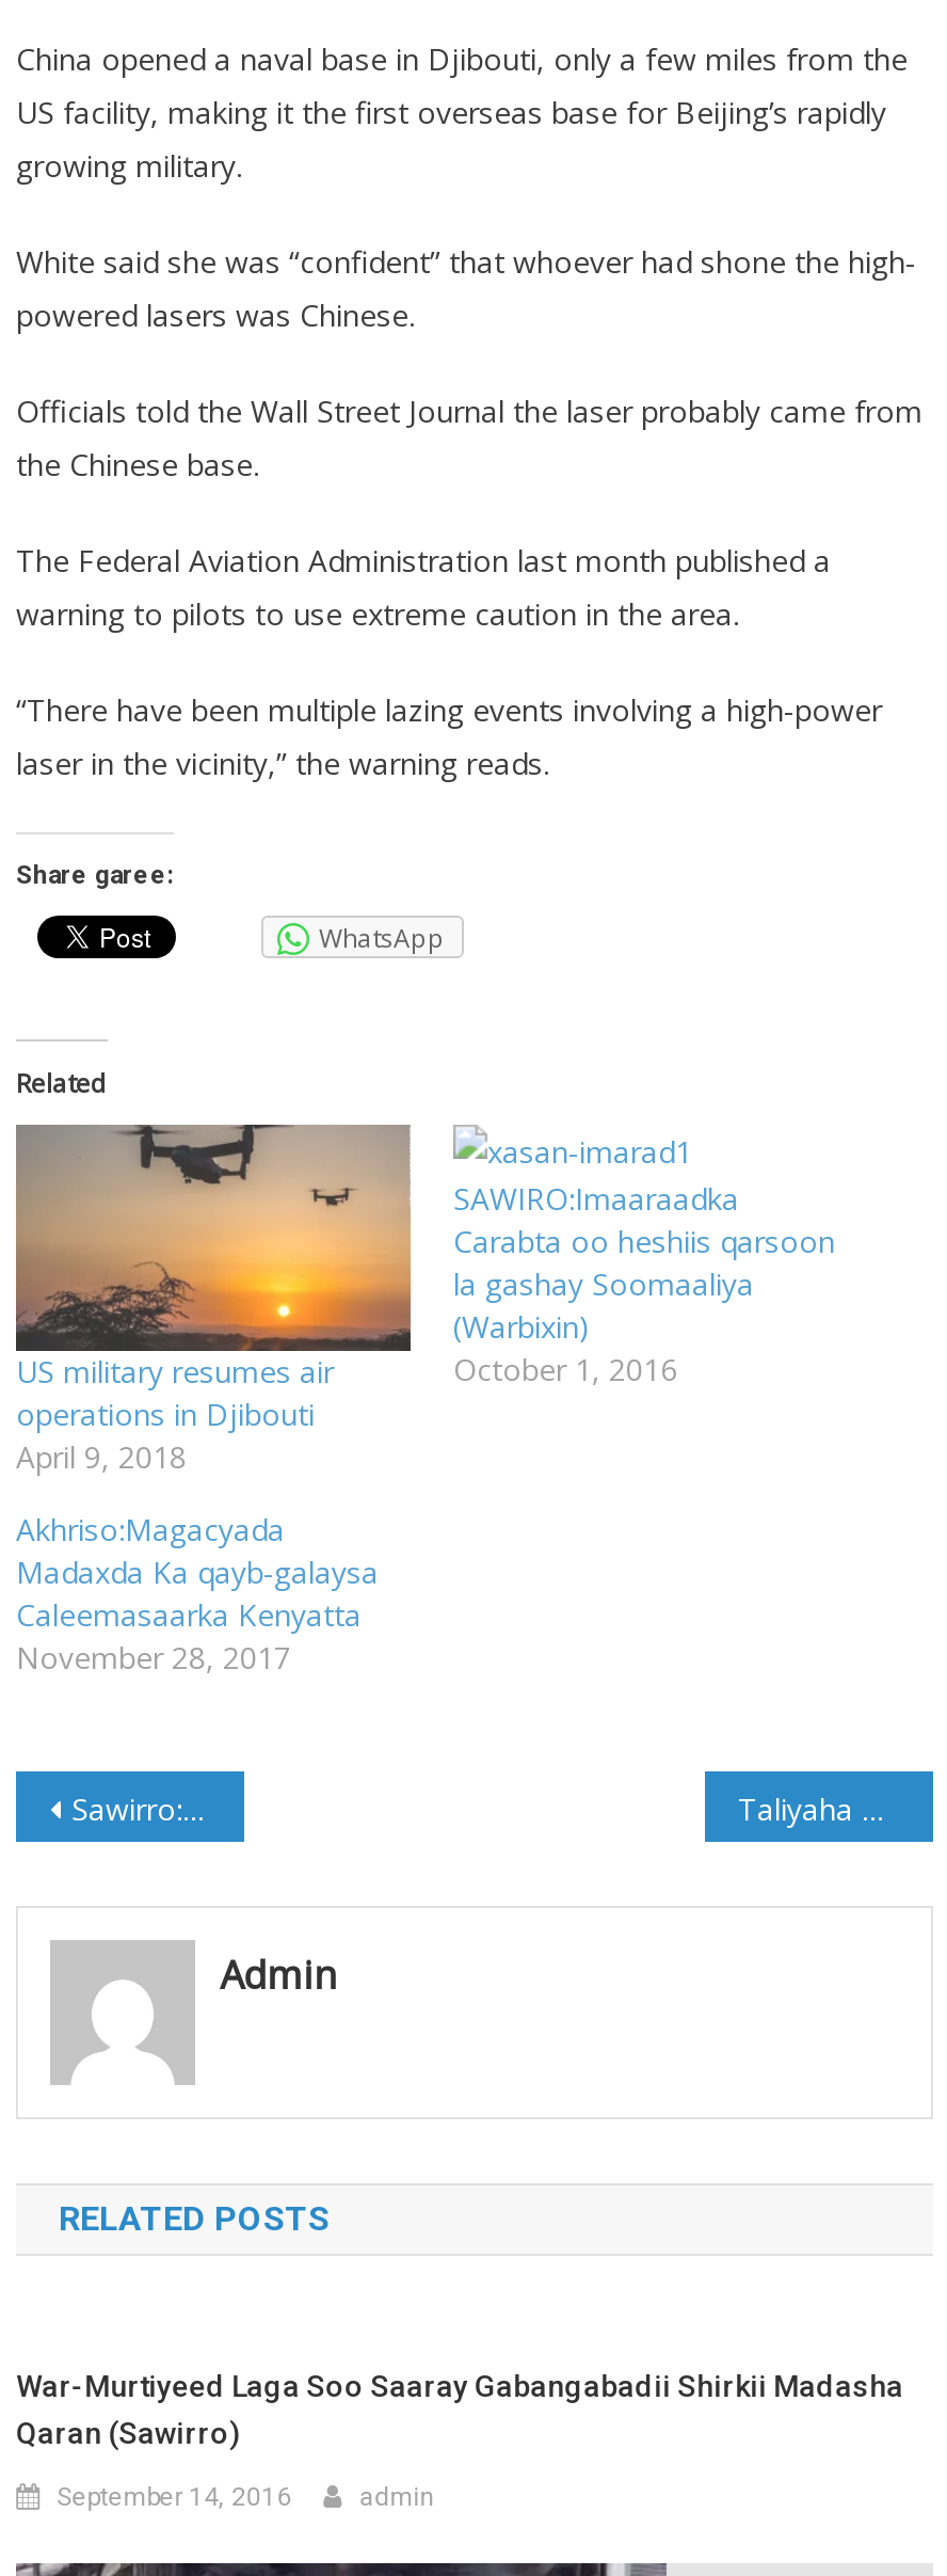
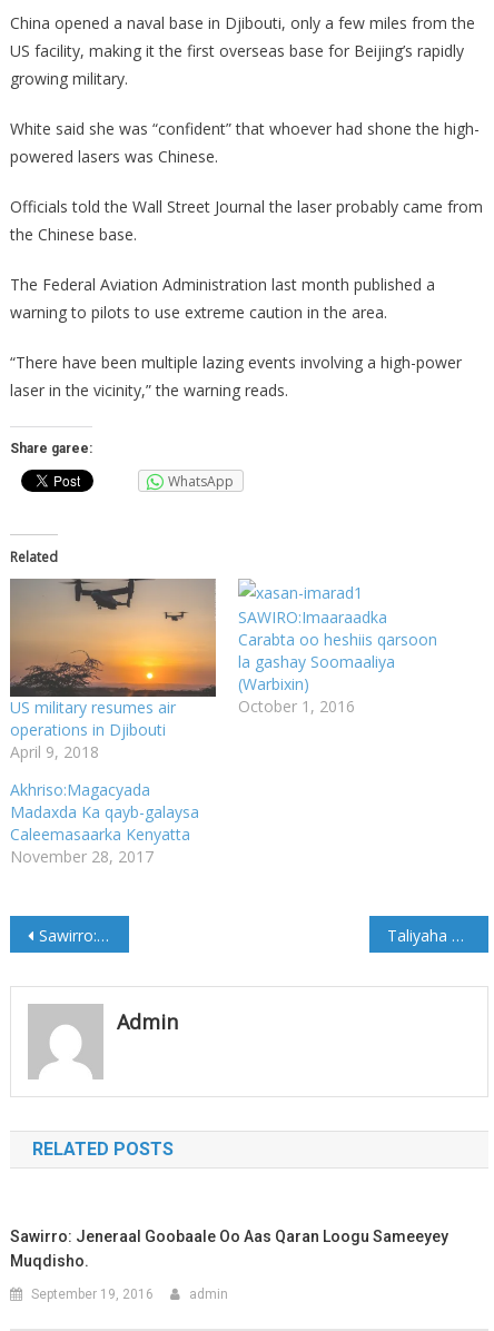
- War-Murtiyeed Laga Soo Saaray Gabangabadii Shirkii Madasha
- Qaran (Sawirro)
+ Sawirro: Jeneraal Goobaale Oo Aas Qaran Loogu Sameeyey
+ Muqdisho.

- September 14, 2016
+ September 19, 2016
